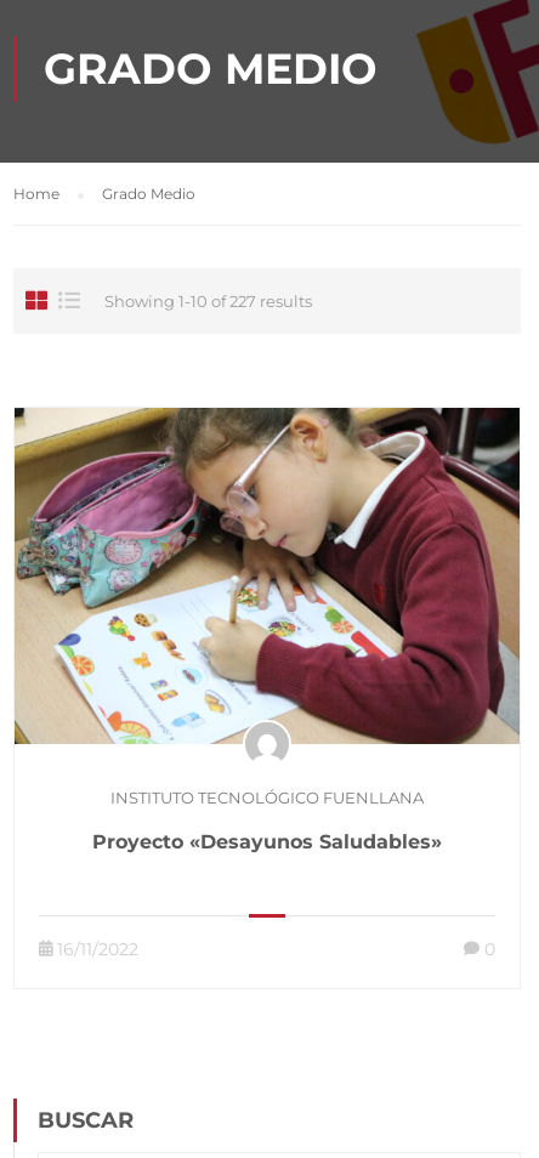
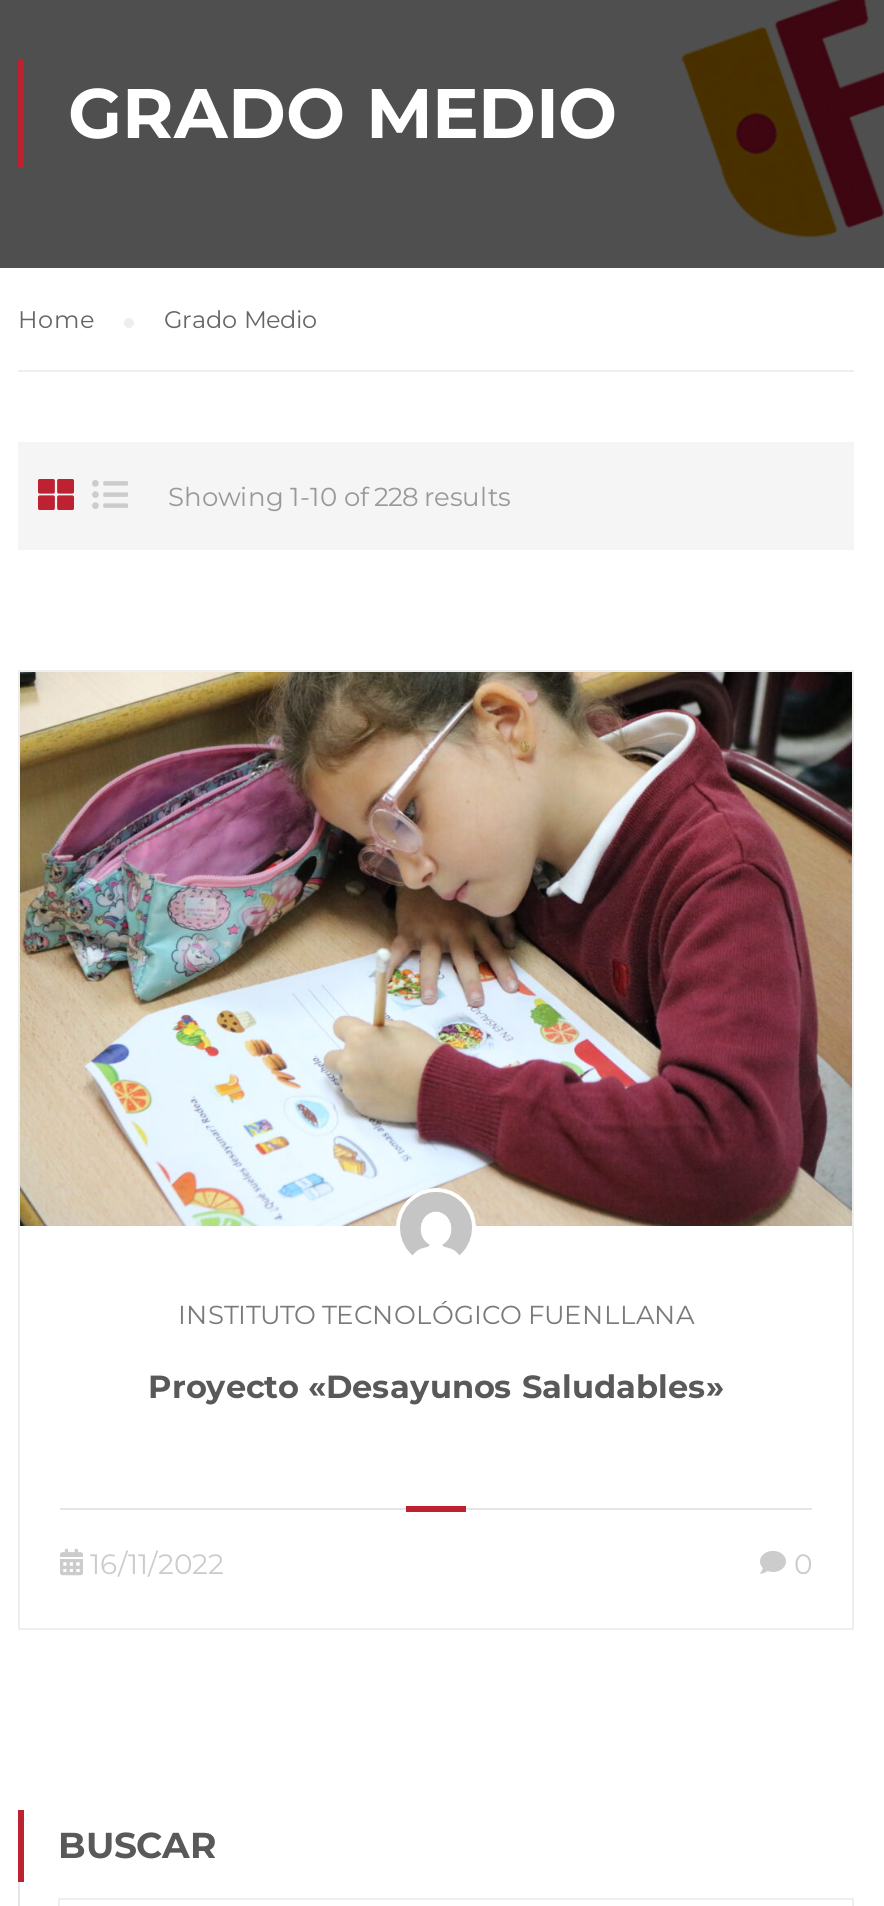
- Showing 1-10 of 227 results
+ Showing 1-10 of 228 results
